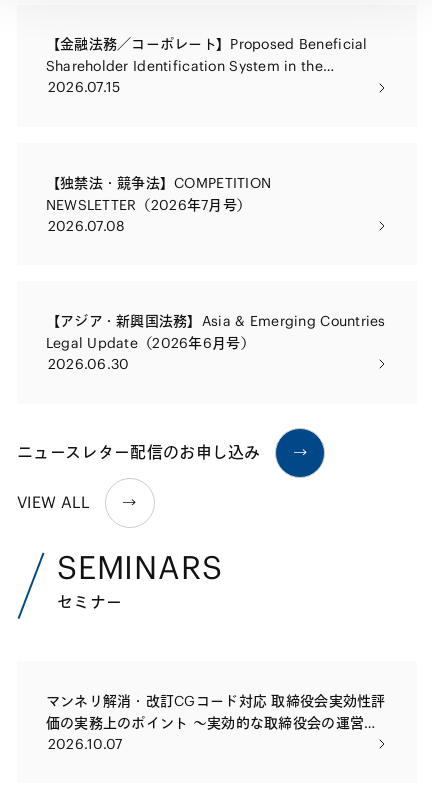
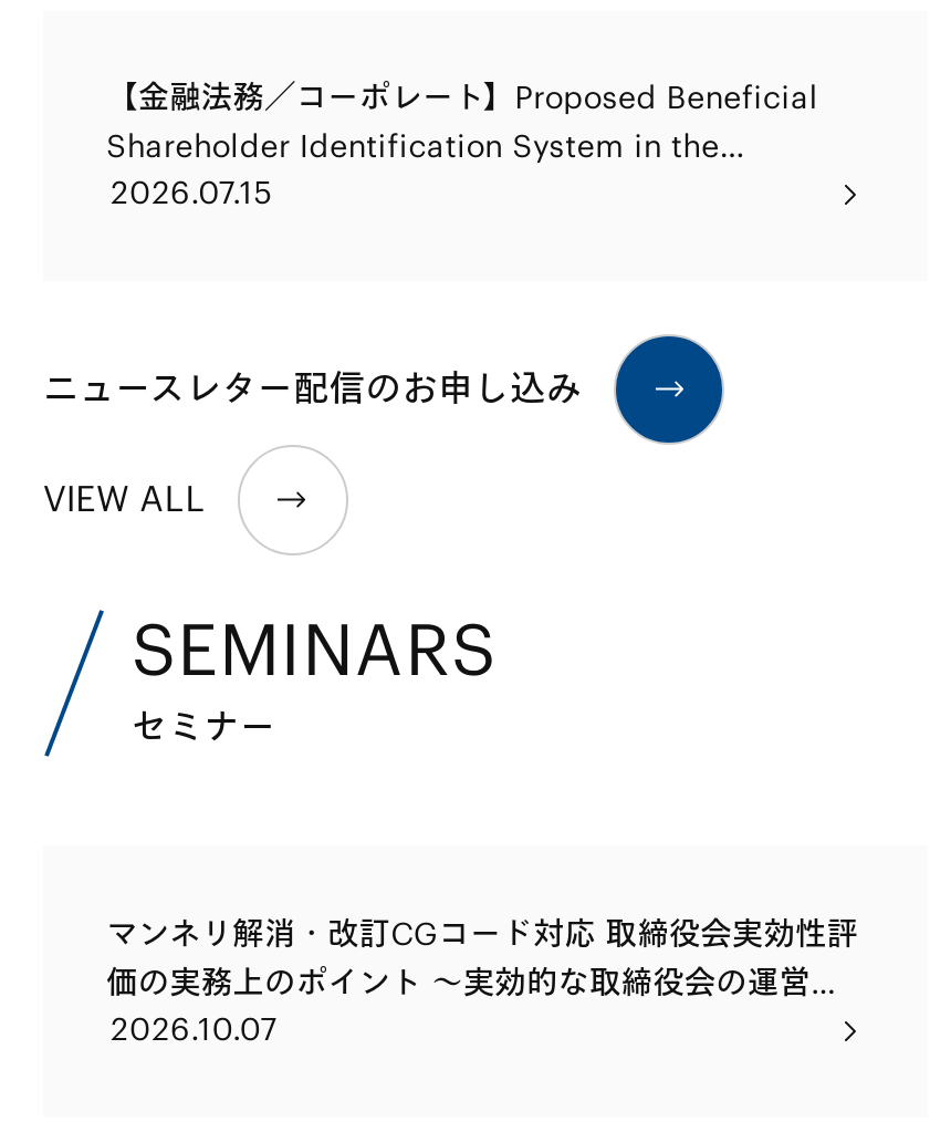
- 【独禁法・競争法】COMPETITION
- NEWSLETTER（2026年7月号）
- 2026.07.08

- 【アジア・新興国法務】Asia & Emerging Countries
- Legal Update（2026年6月号）
- 2026.06.30
